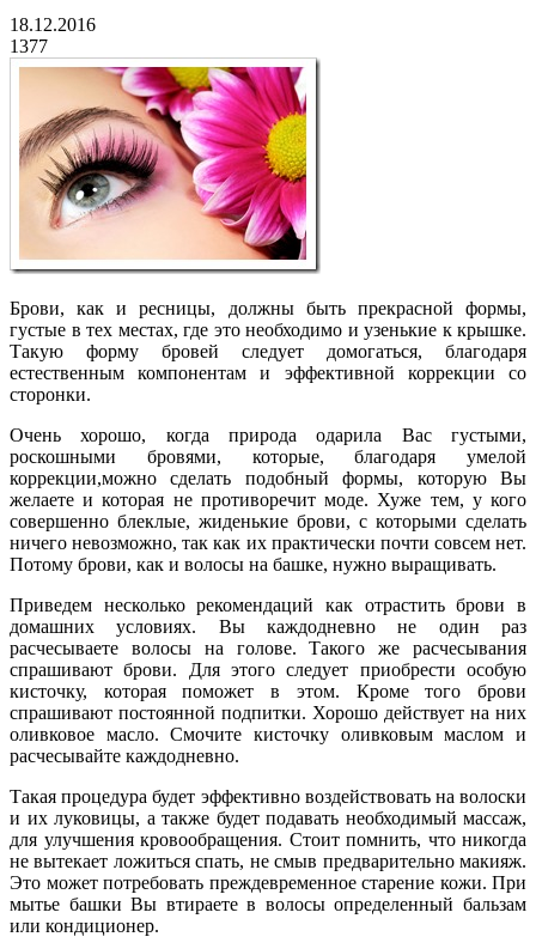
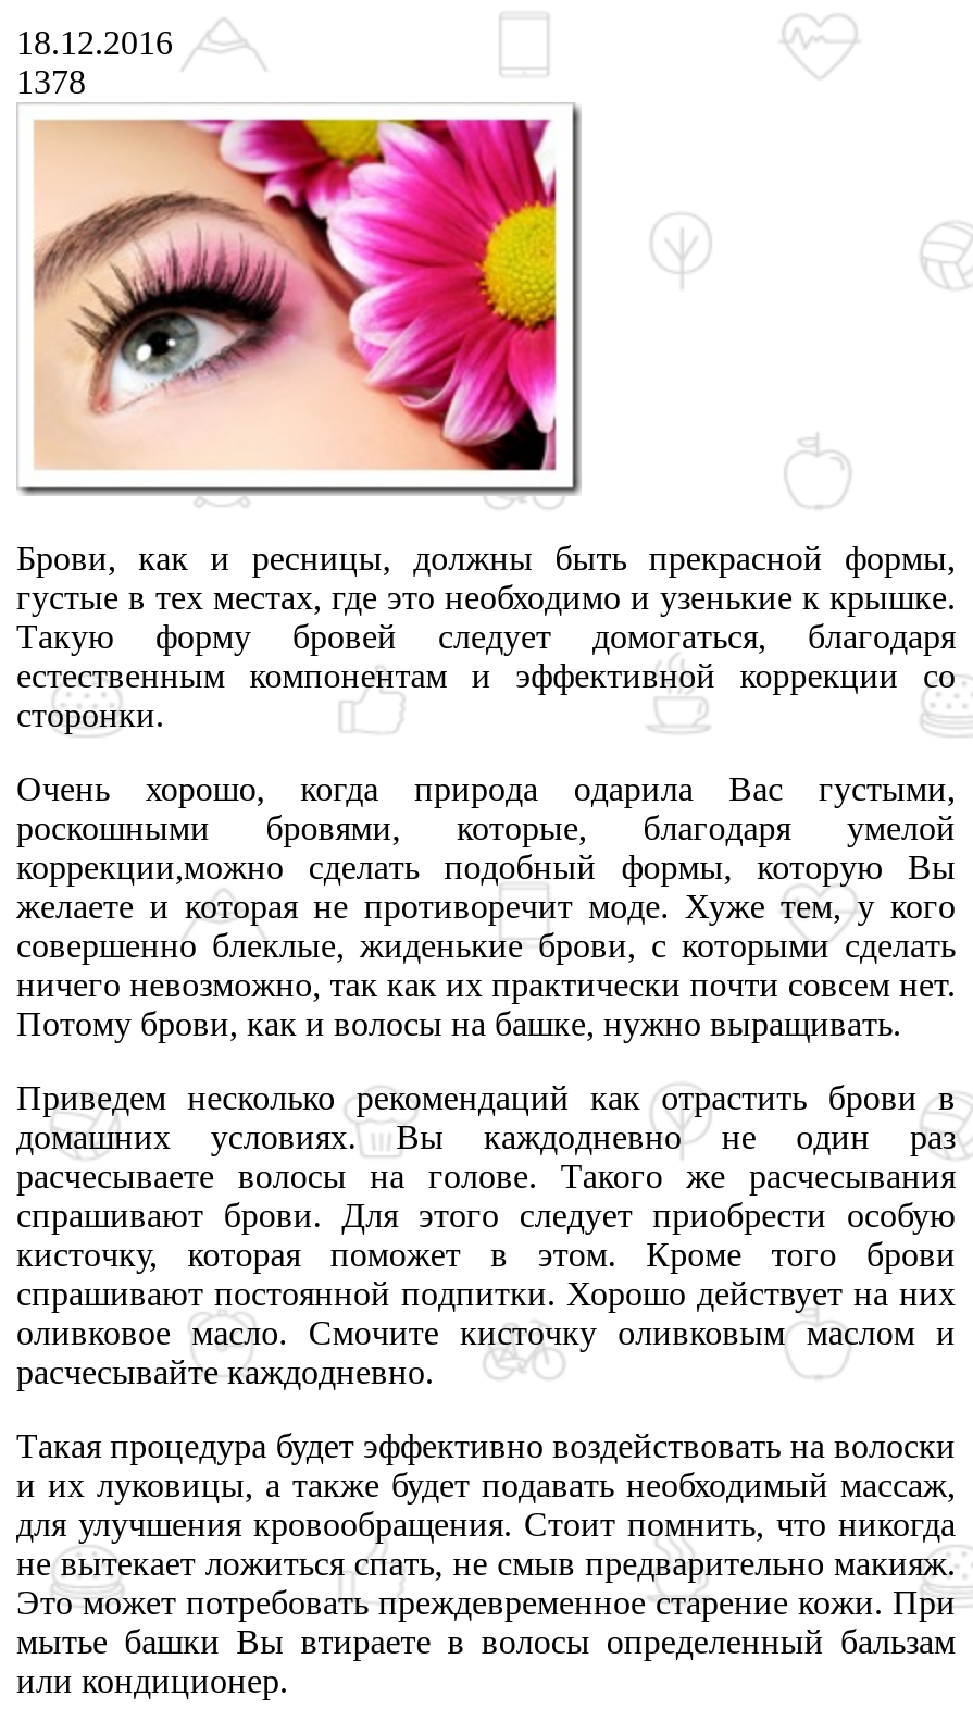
- 1377
+ 1378
